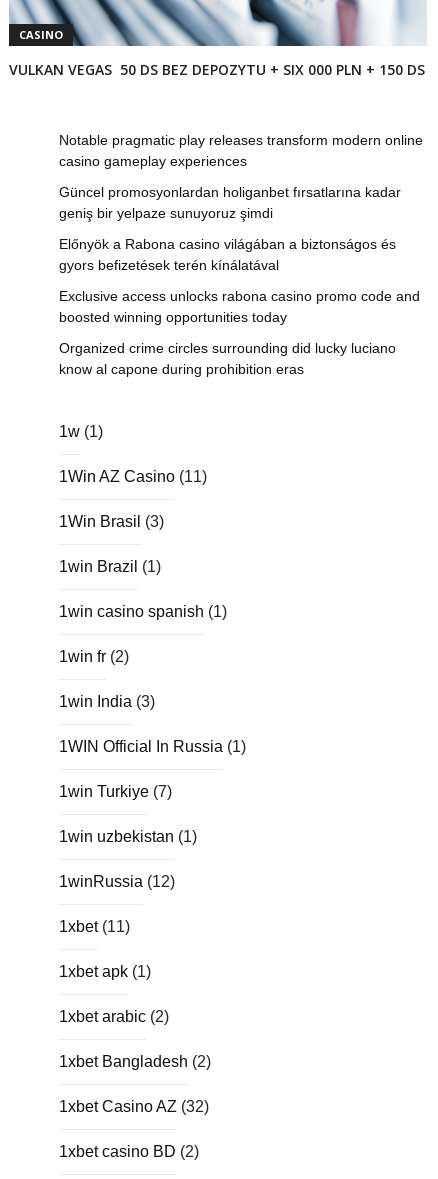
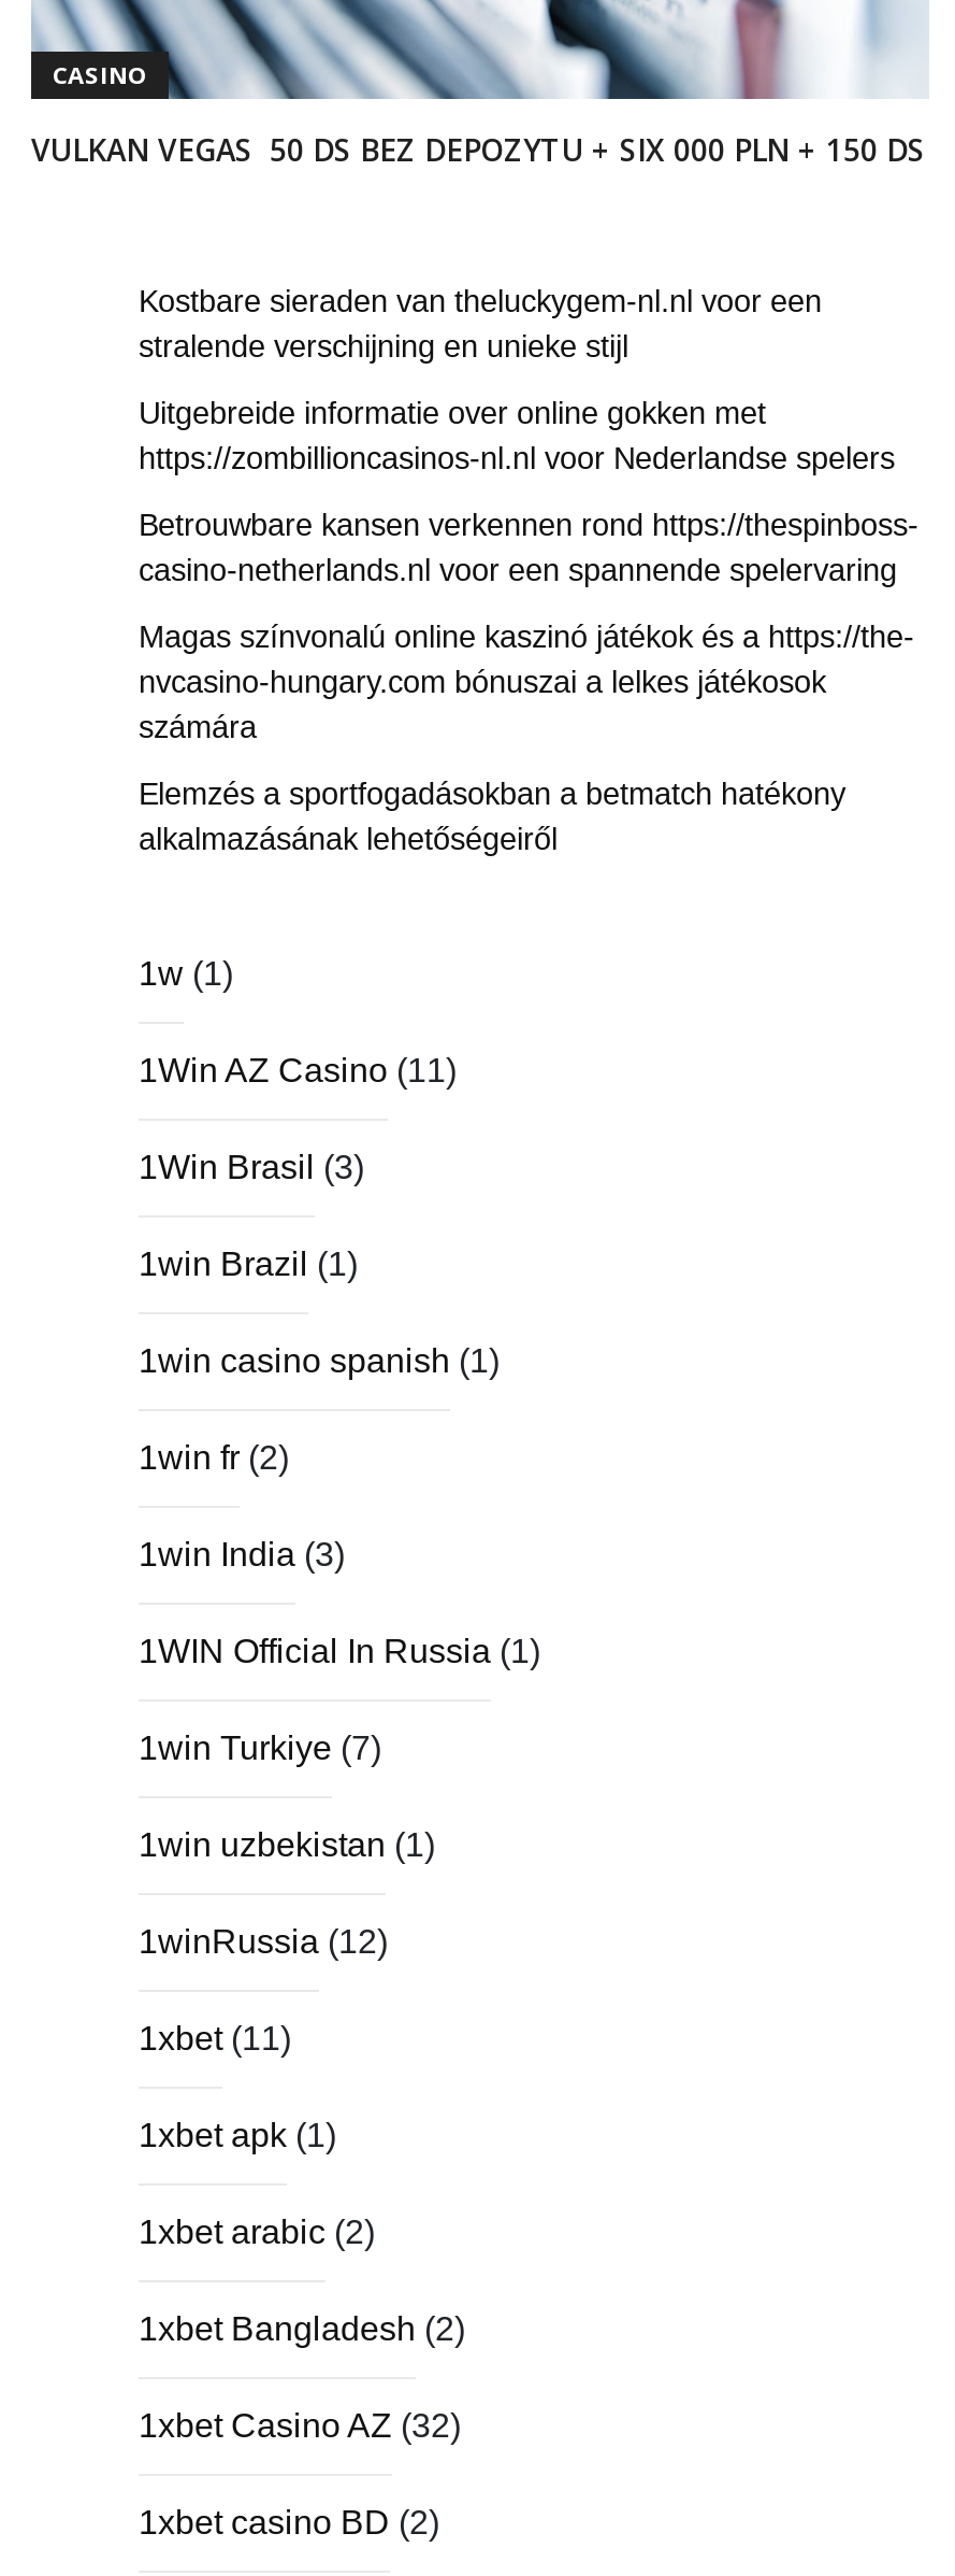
- Notable pragmatic play releases transform modern online
- casino gameplay experiences
+ Kostbare sieraden van theluckygem-nl.nl voor een
+ stralende verschijning en unieke stijl

- Güncel promosyonlardan holiganbet fırsatlarına kadar
- geniş bir yelpaze sunuyoruz şimdi
+ Uitgebreide informatie over online gokken met
+ https://zombillioncasinos-nl.nl voor Nederlandse spelers

- Előnyök a Rabona casino világában a biztonságos és
- gyors befizetések terén kínálatával
+ Betrouwbare kansen verkennen rond https://thespinboss-
+ casino-netherlands.nl voor een spannende spelervaring

- Exclusive access unlocks rabona casino promo code and
- boosted winning opportunities today
+ Magas színvonalú online kaszinó játékok és a https://the-
+ nvcasino-hungary.com bónuszai a lelkes játékosok
+ számára

- Organized crime circles surrounding did lucky luciano
- know al capone during prohibition eras
+ Elemzés a sportfogadásokban a betmatch hatékony
+ alkalmazásának lehetőségeiről
